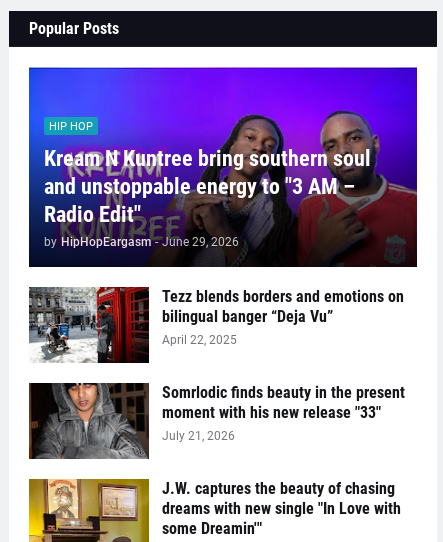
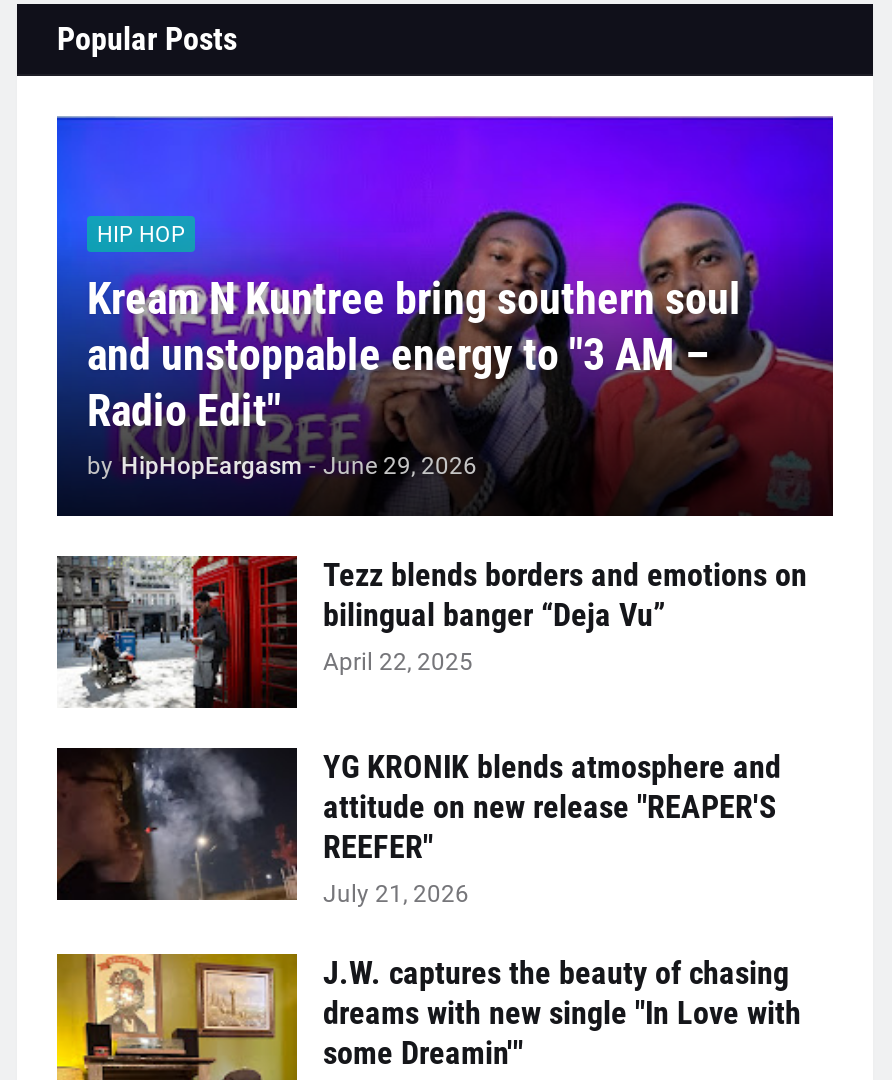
- [image]
- Somrlodic finds beauty in the present
- moment with his new release "33"
+ [image]
+ YG KRONIK blends atmosphere and
+ attitude on new release "REAPER'S
+ REEFER"
